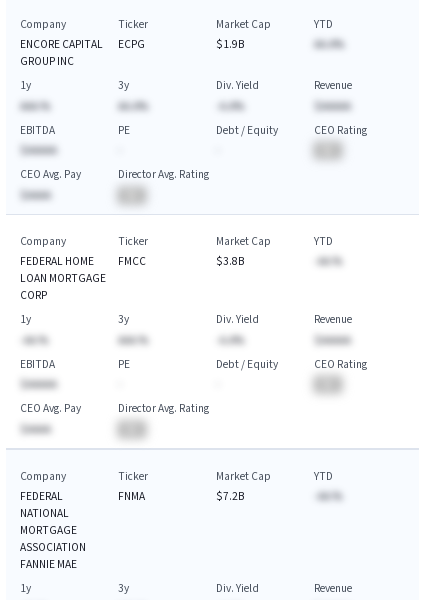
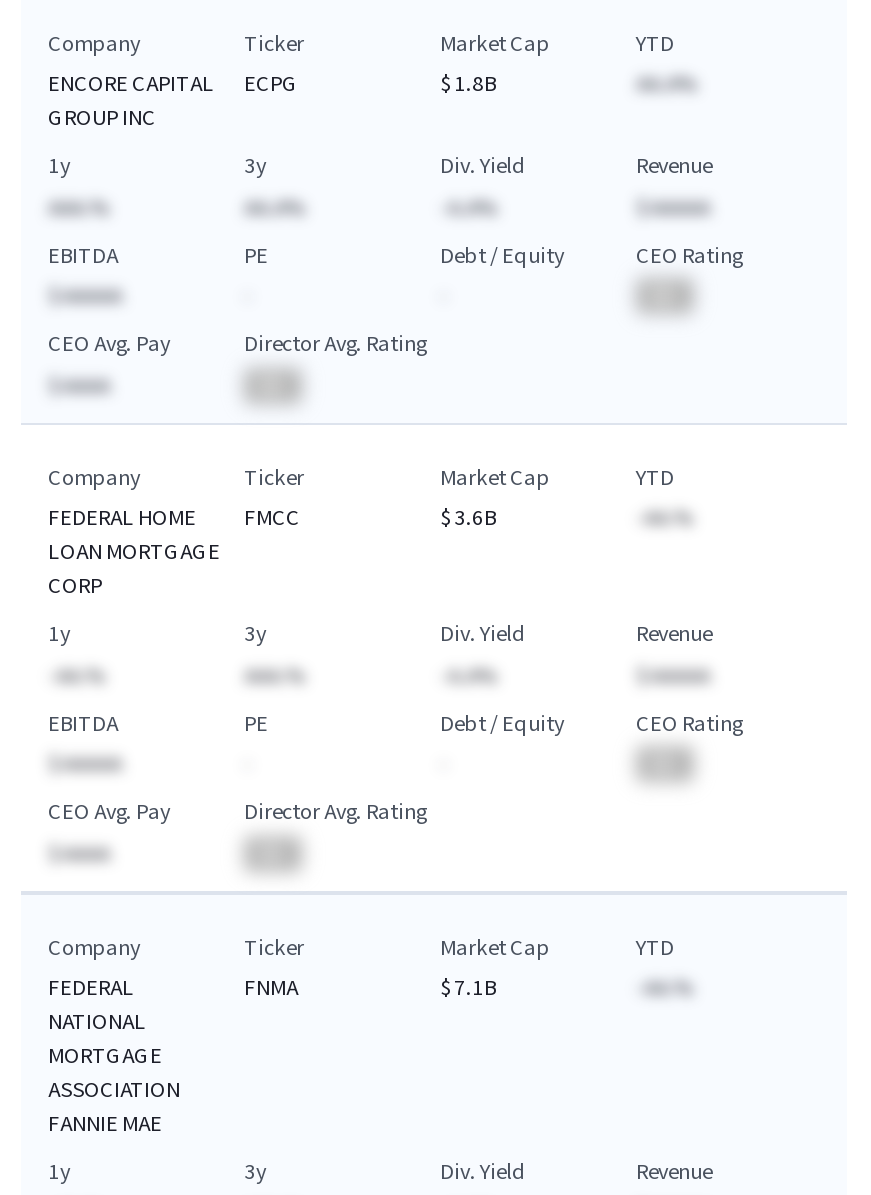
- $1.9B
+ $1.8B

- $3.8B
+ $3.6B

- $7.2B
+ $7.1B
